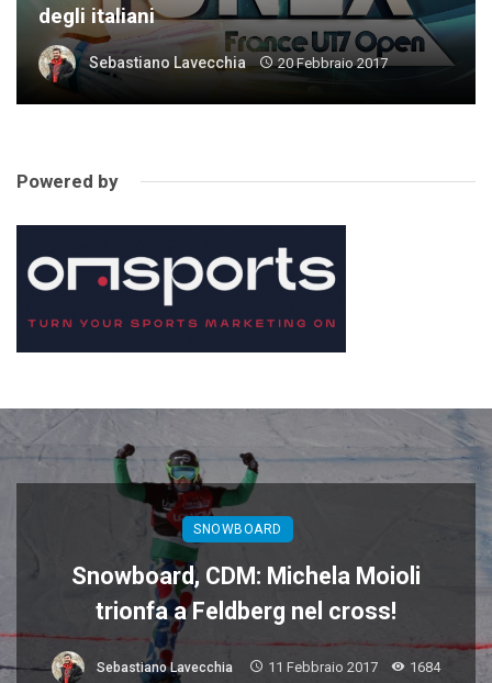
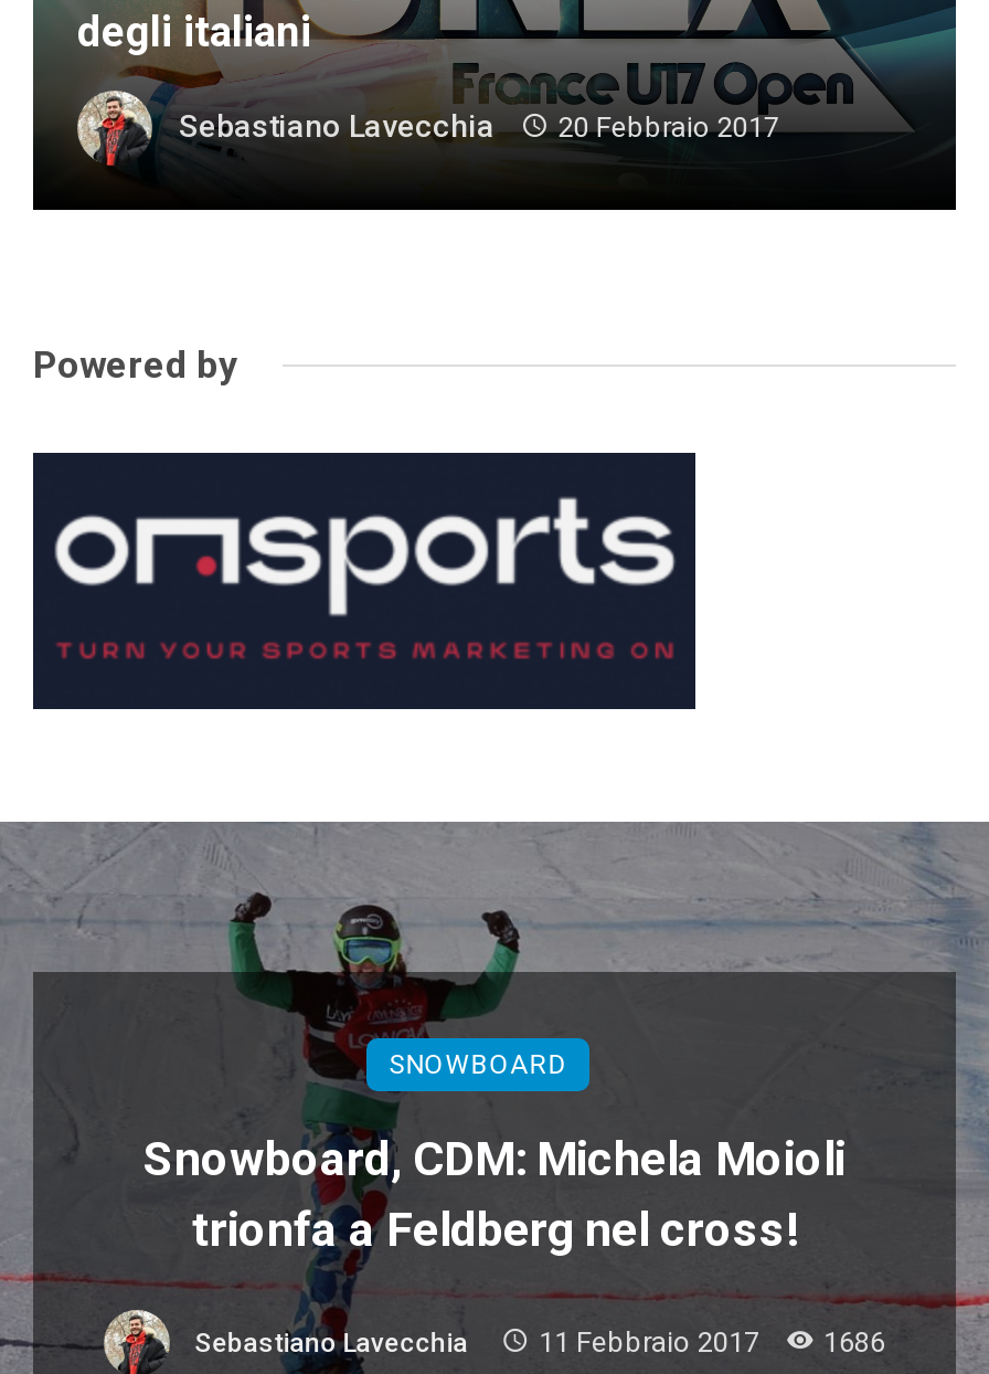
- 11 Febbraio 2017 1684
+ 11 Febbraio 2017 1686
